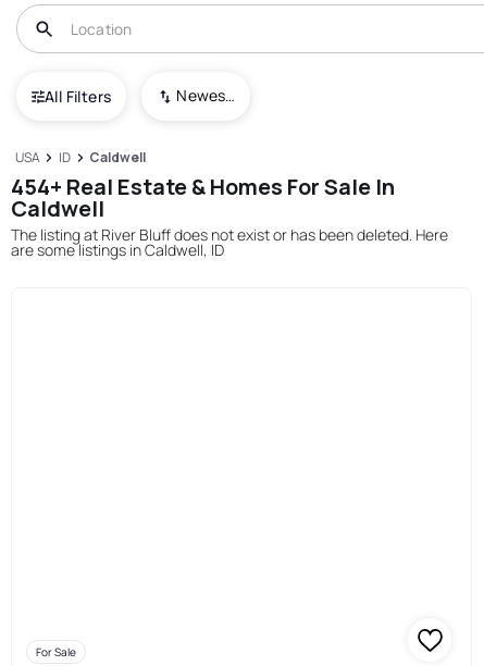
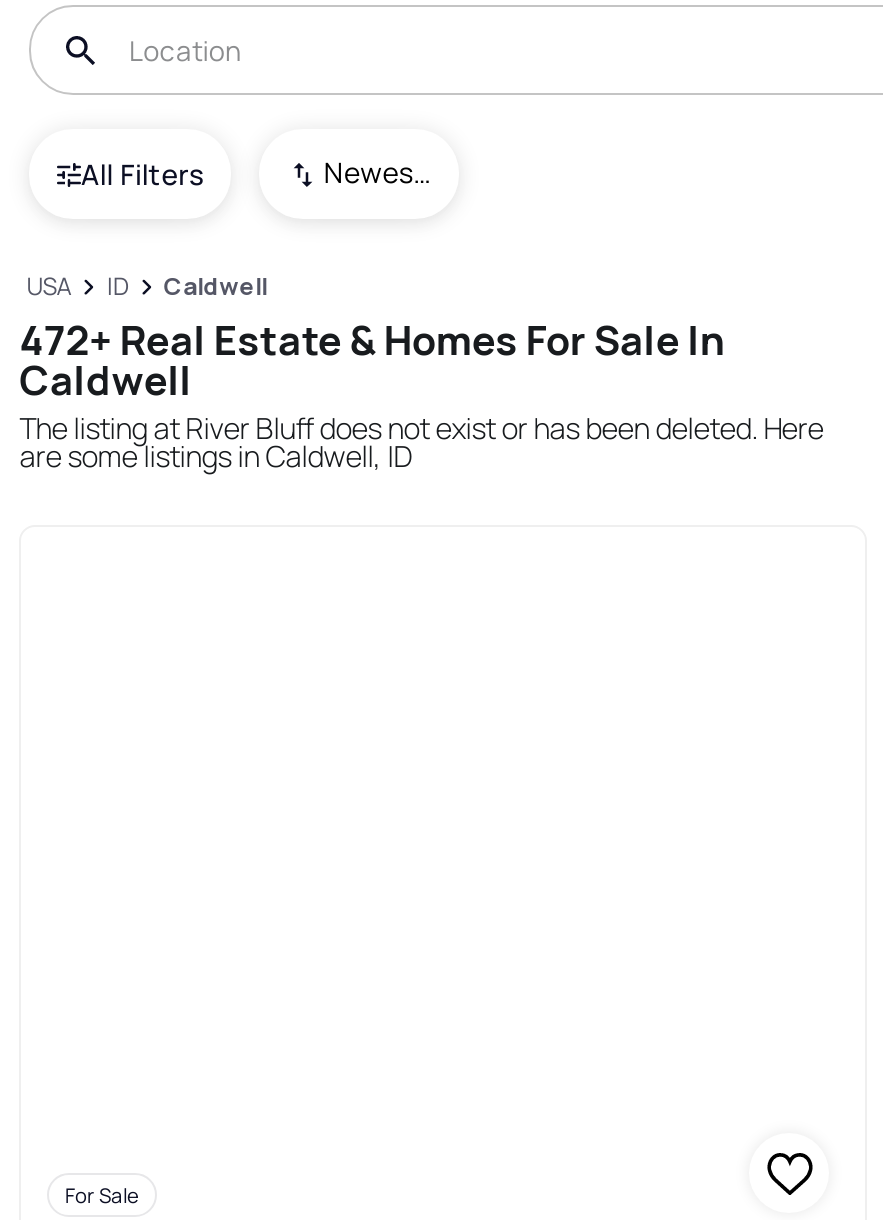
- 454+ Real Estate & Homes For Sale In
+ 472+ Real Estate & Homes For Sale In
